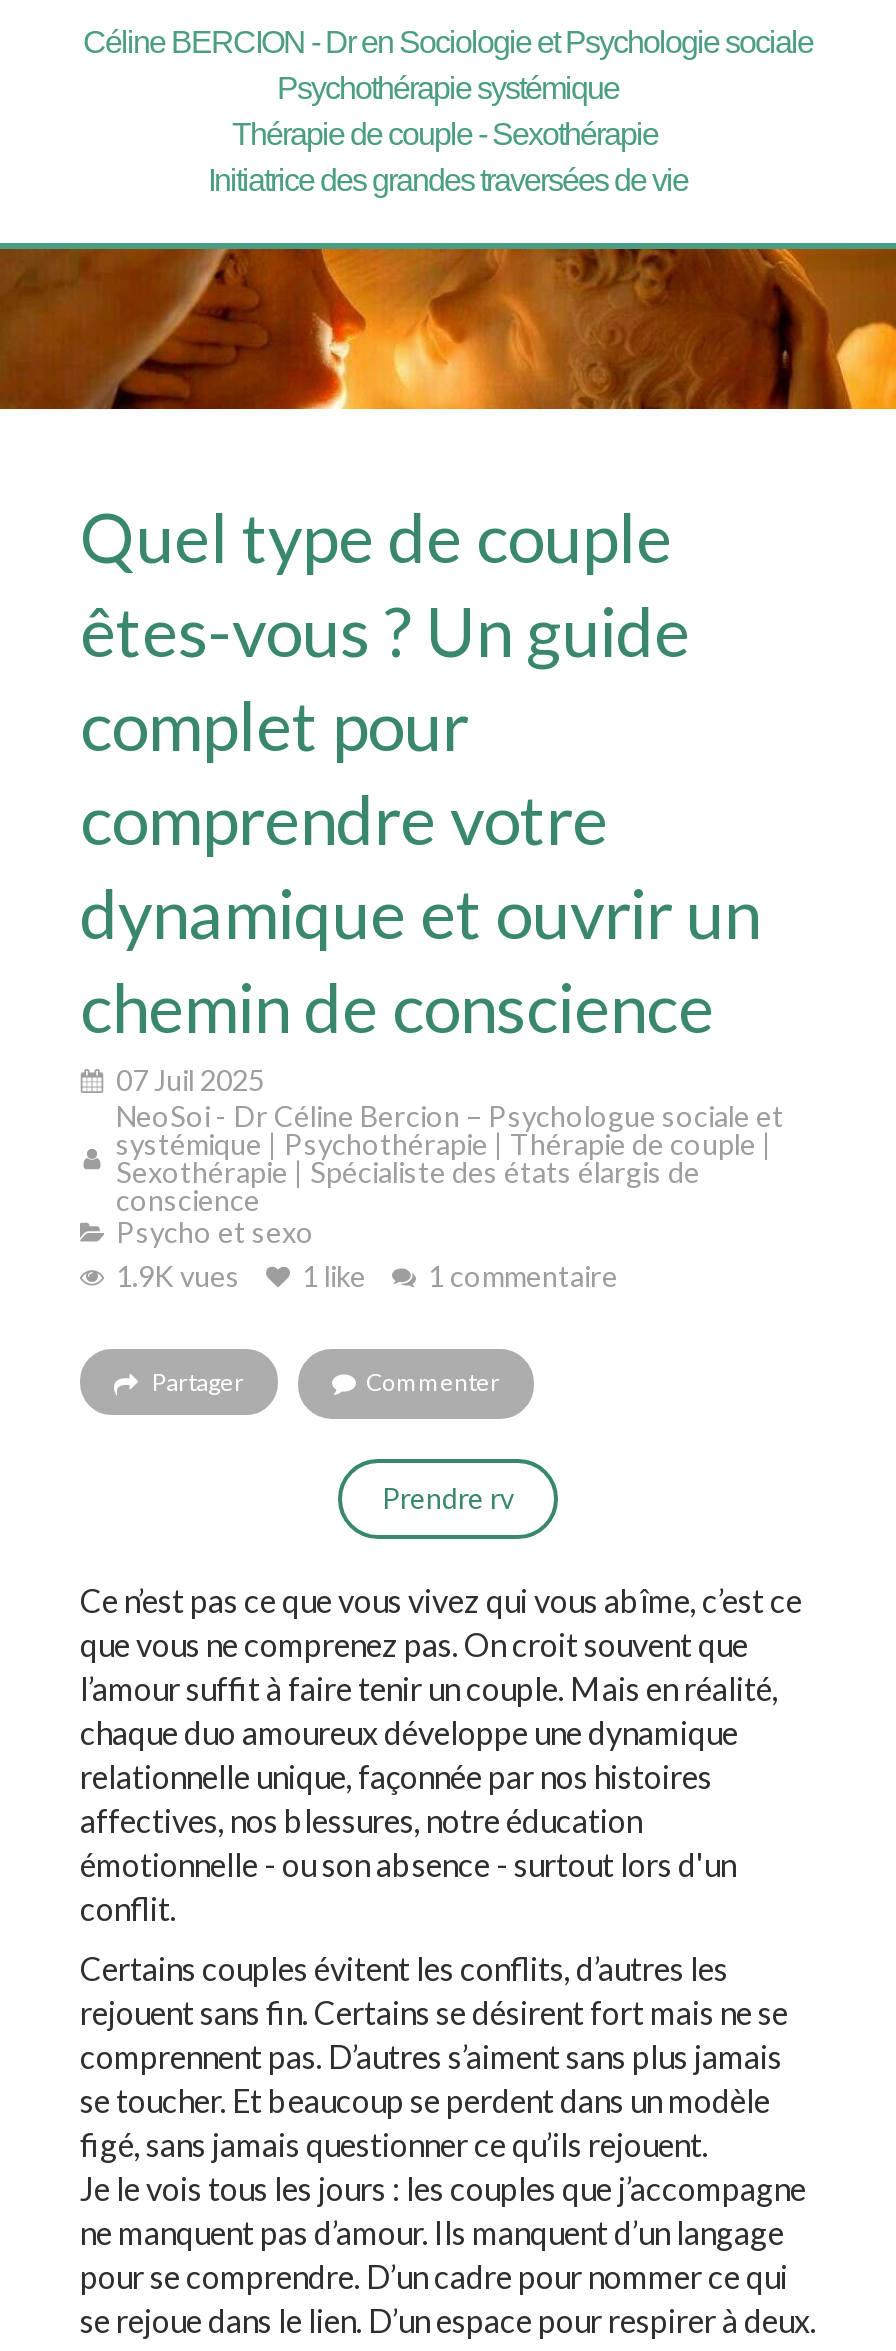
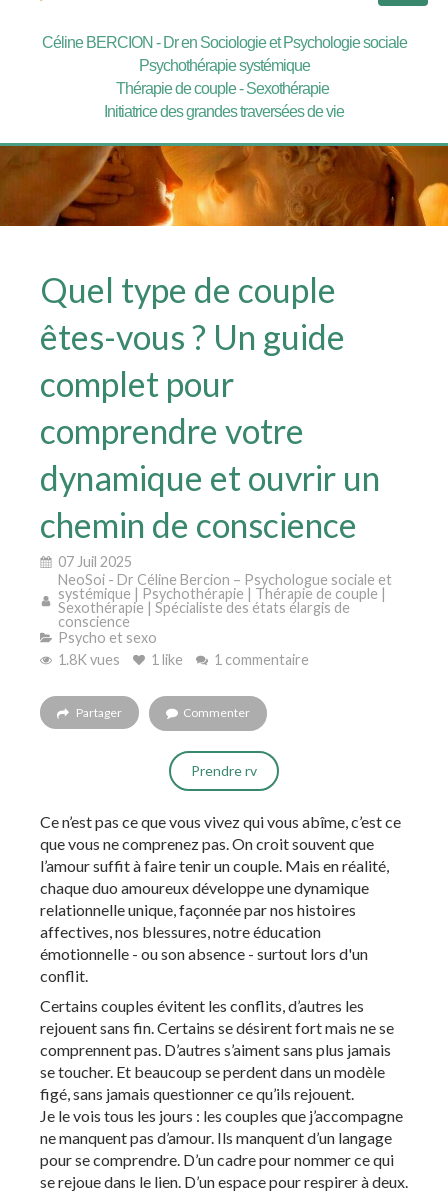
- 1.9K vues 1 like 1 commentaire
+ 1.8K vues 1 like 1 commentaire
